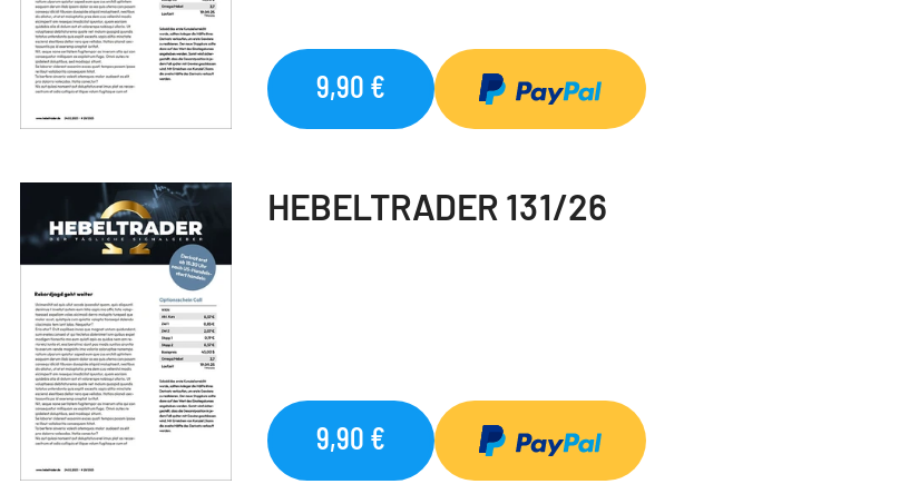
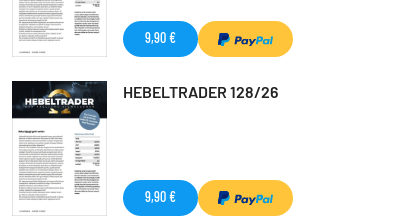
- HEBELTRADER 131/26
+ HEBELTRADER 128/26
